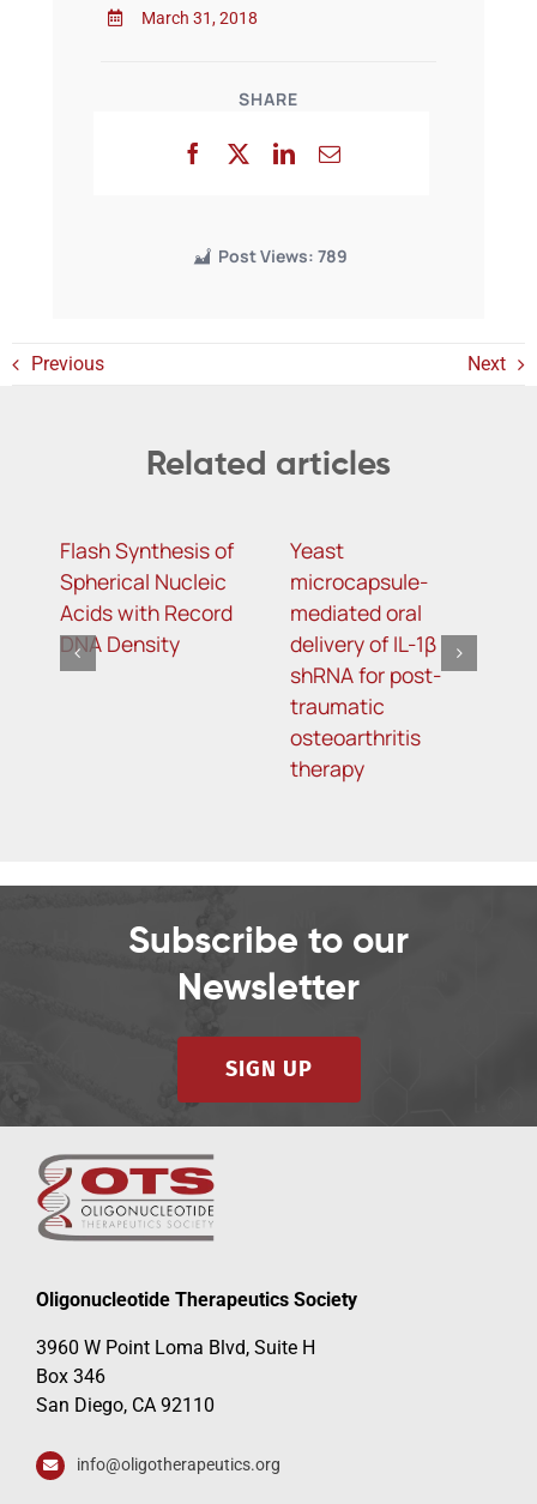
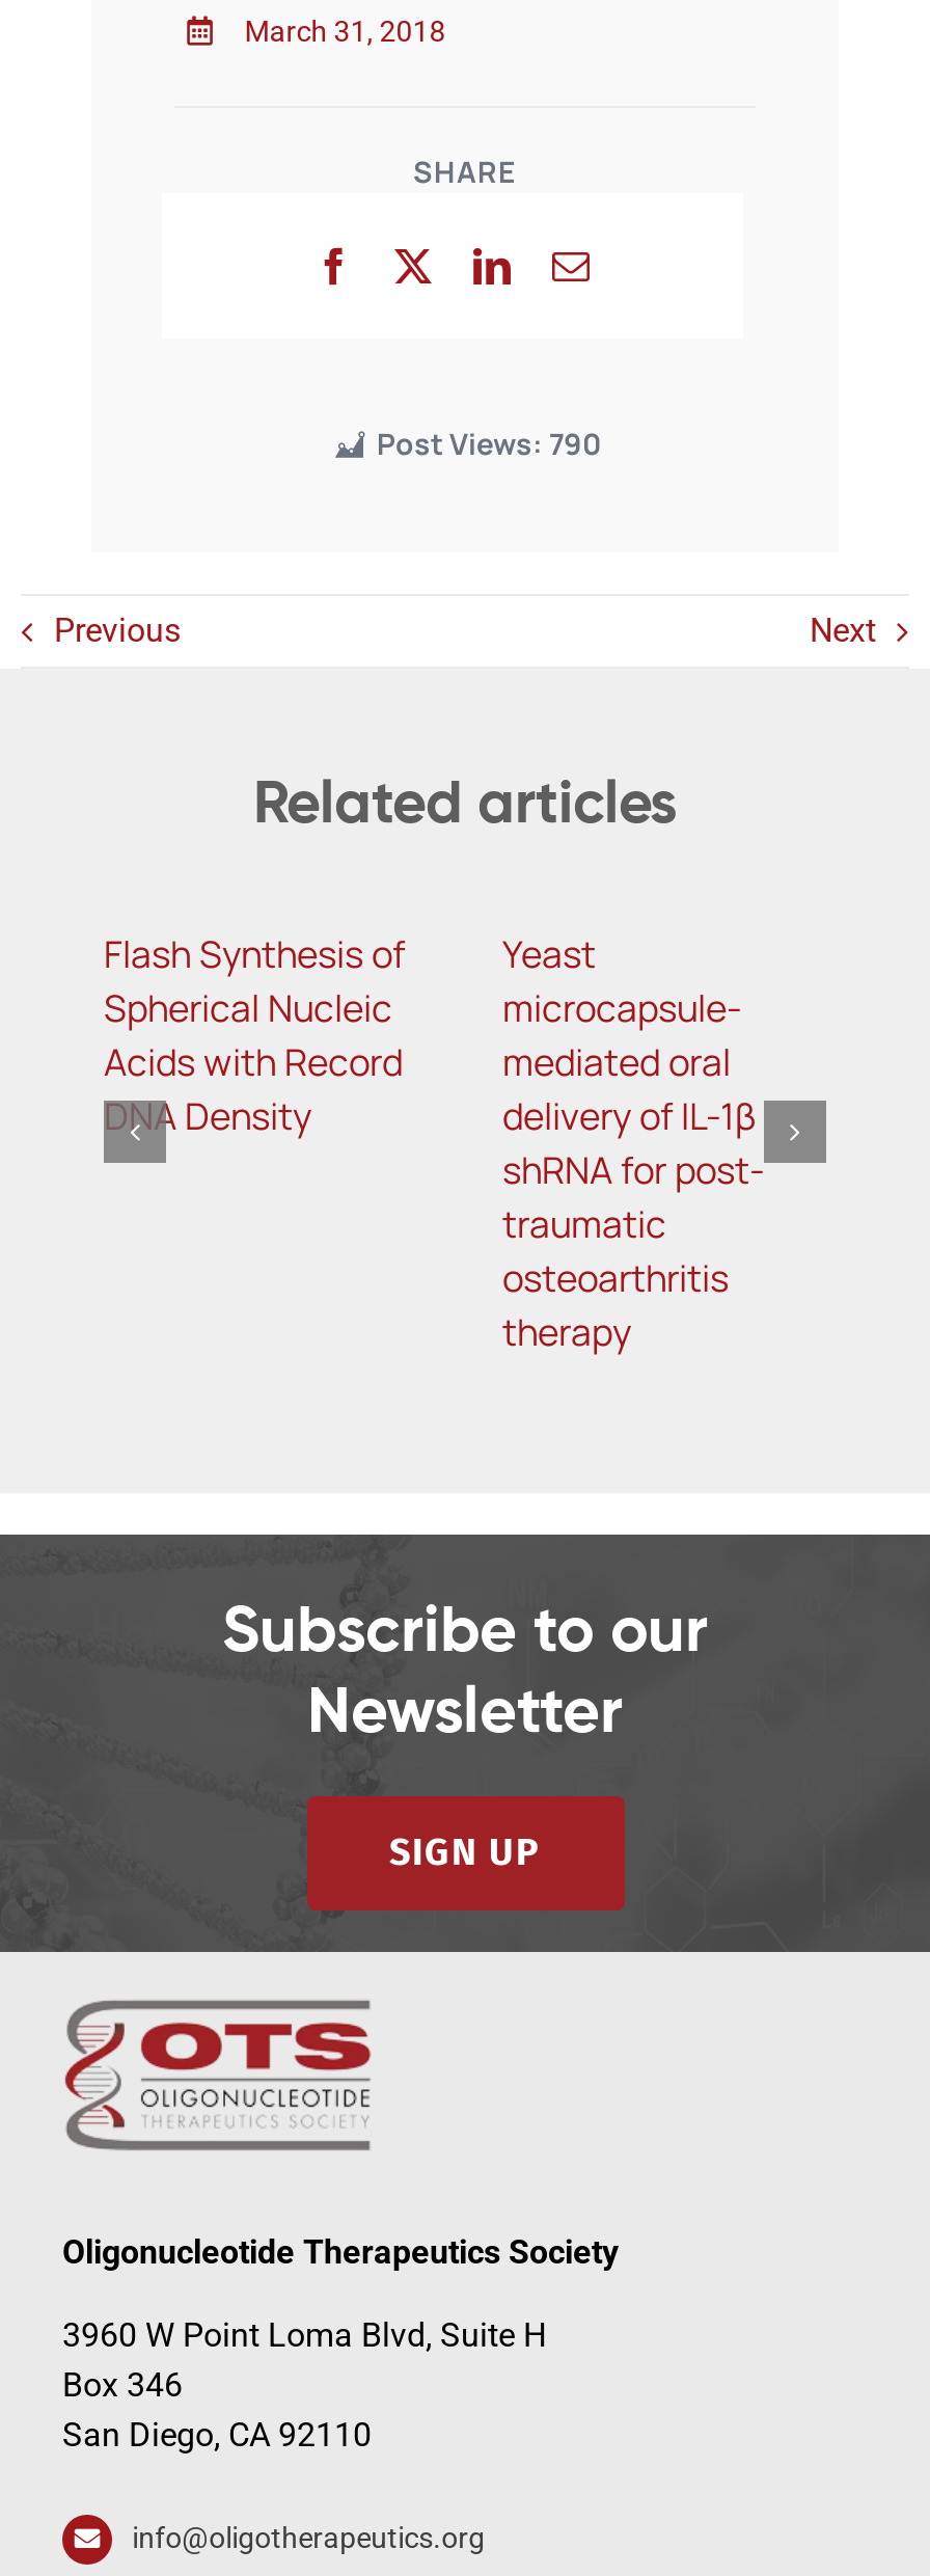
- Post Views: 789
+ Post Views: 790
